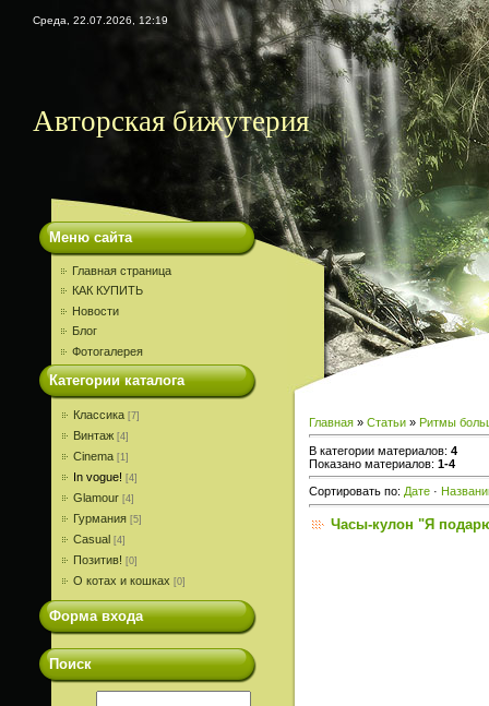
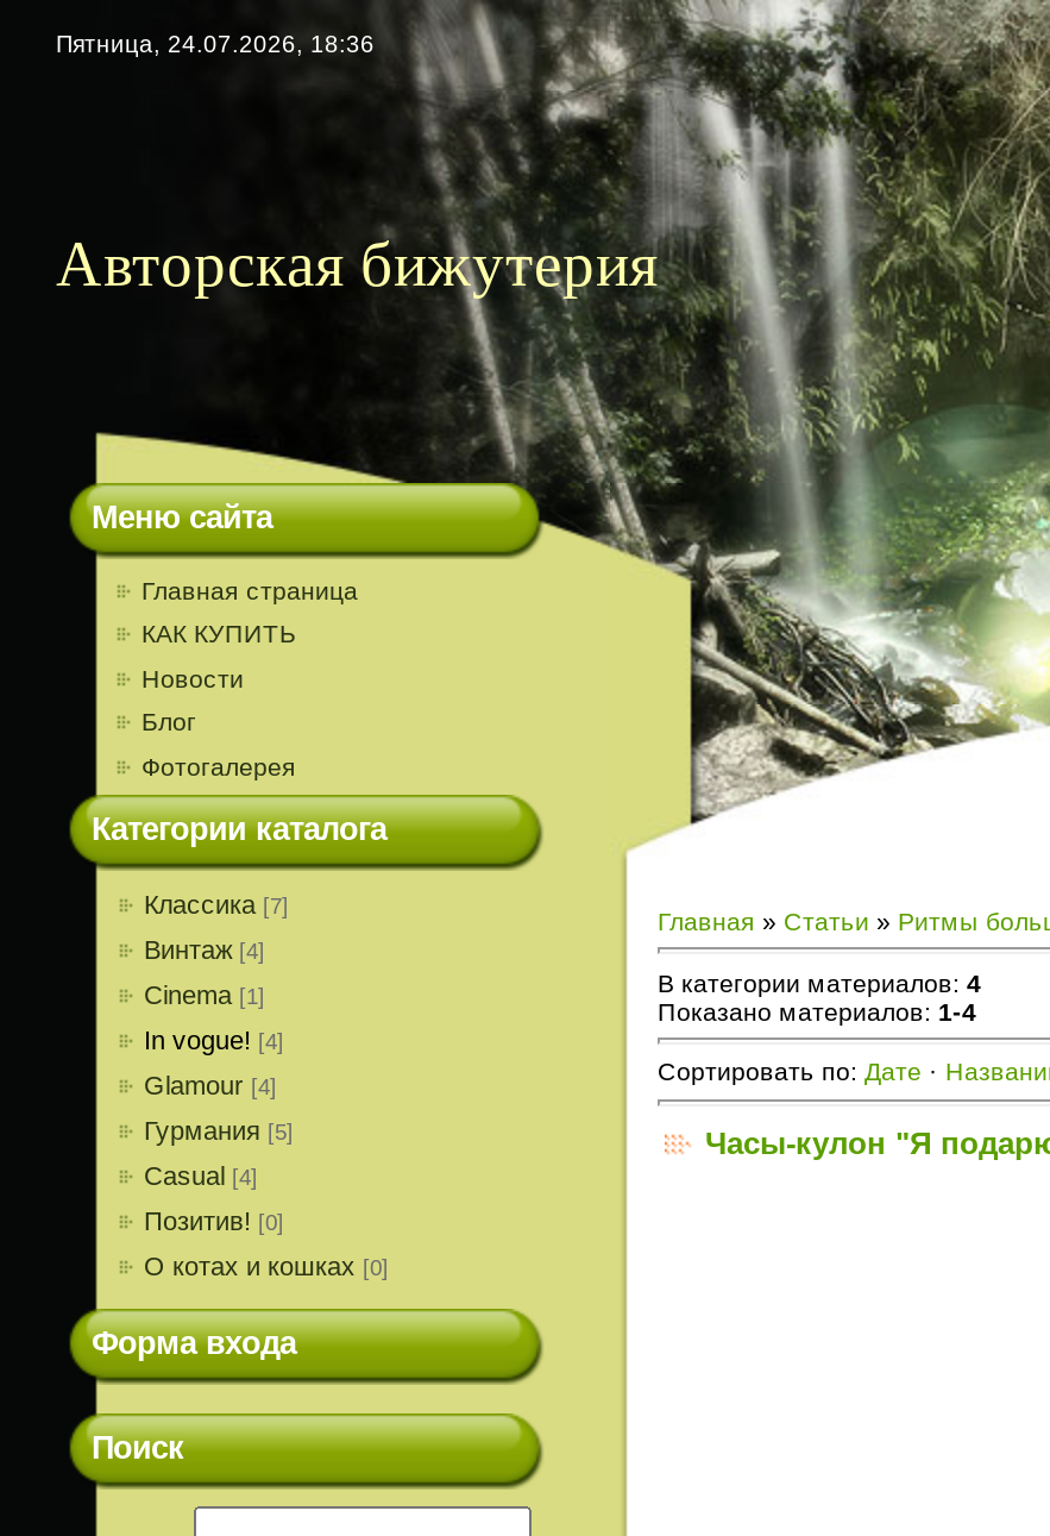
- Среда, 22.07.2026, 12:19
+ Пятница, 24.07.2026, 18:36
